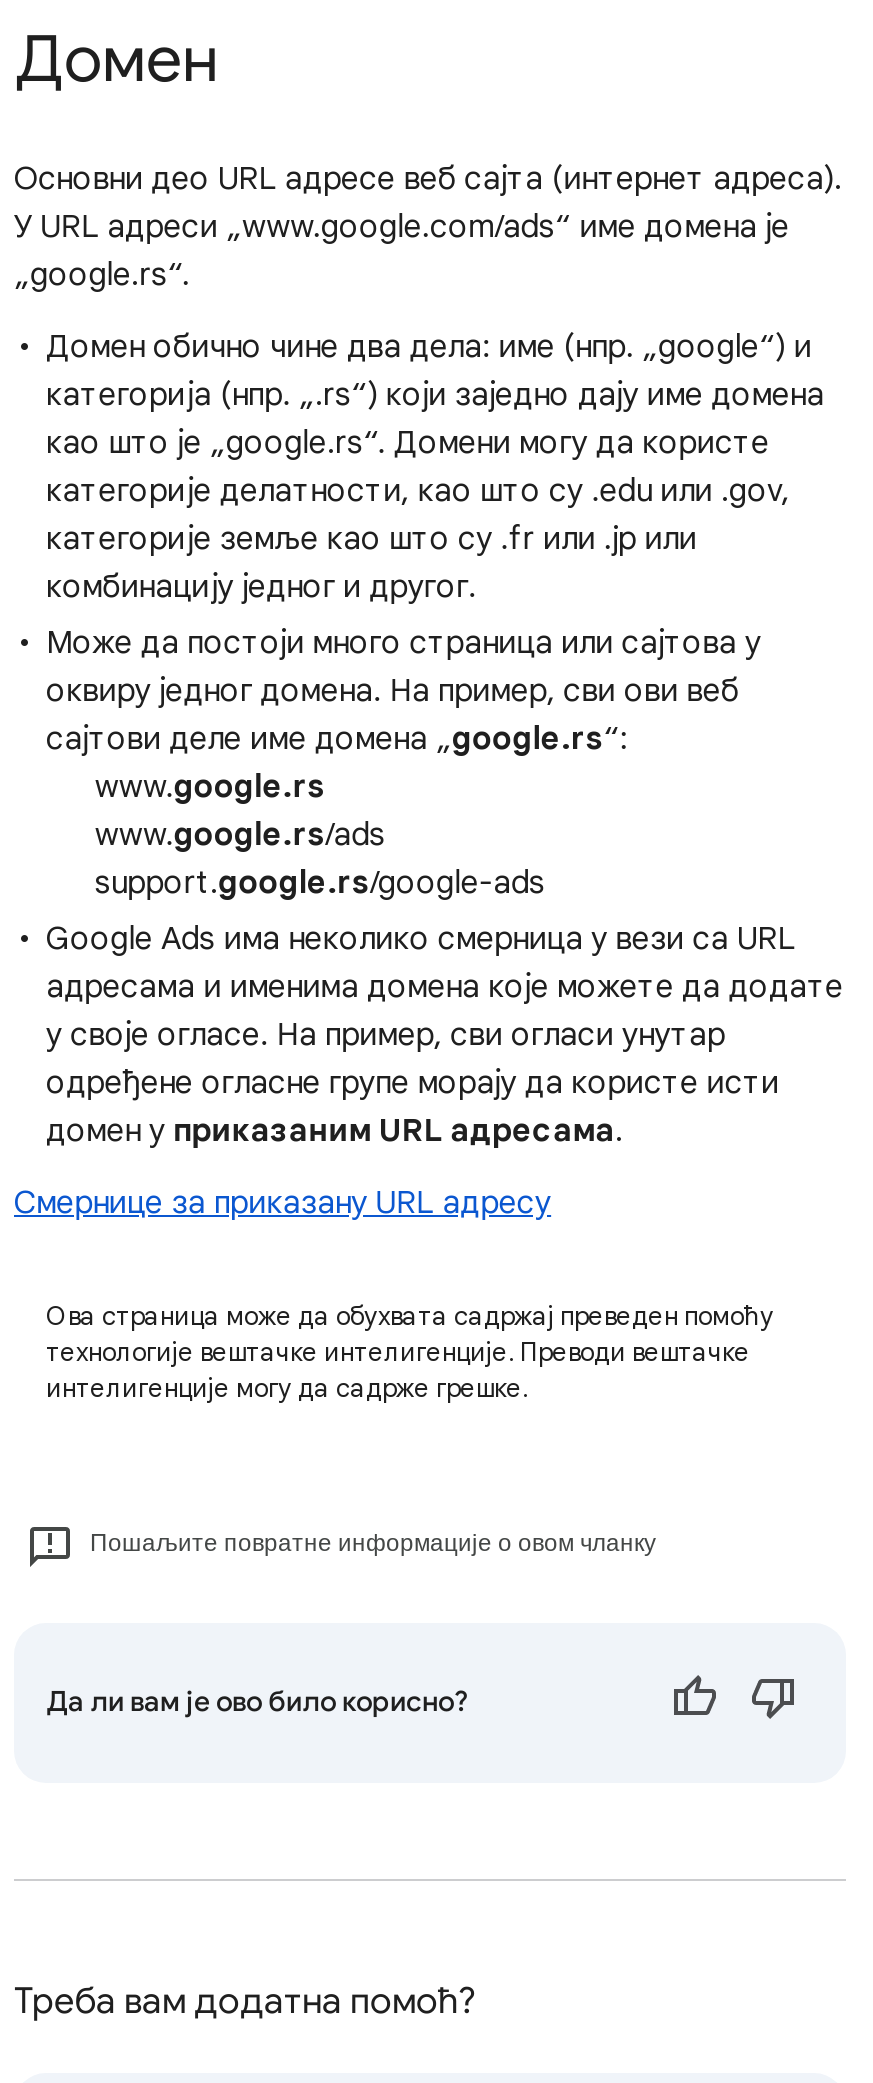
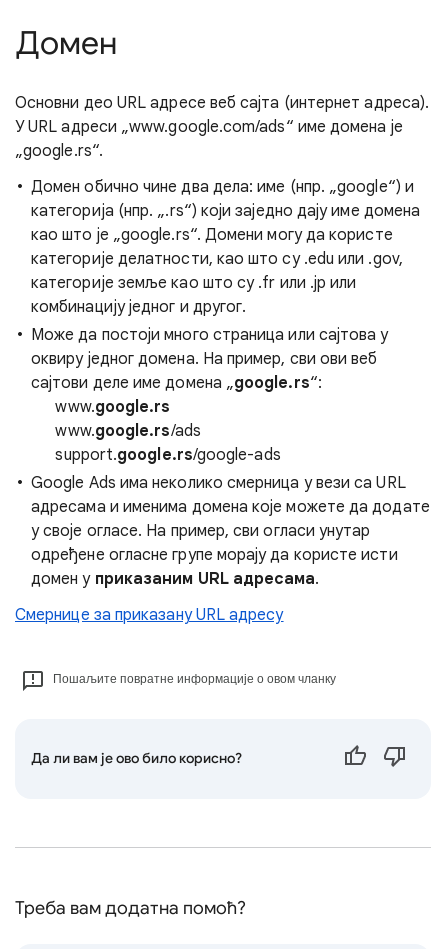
- Ова страница може да обухвата садржај преведен помоћу
- технологије вештачке интелигенције. Преводи вештачке
- интелигенције могу да садрже грешке.
